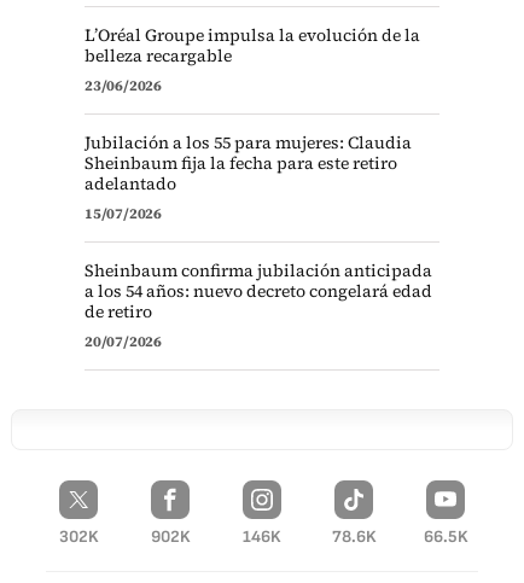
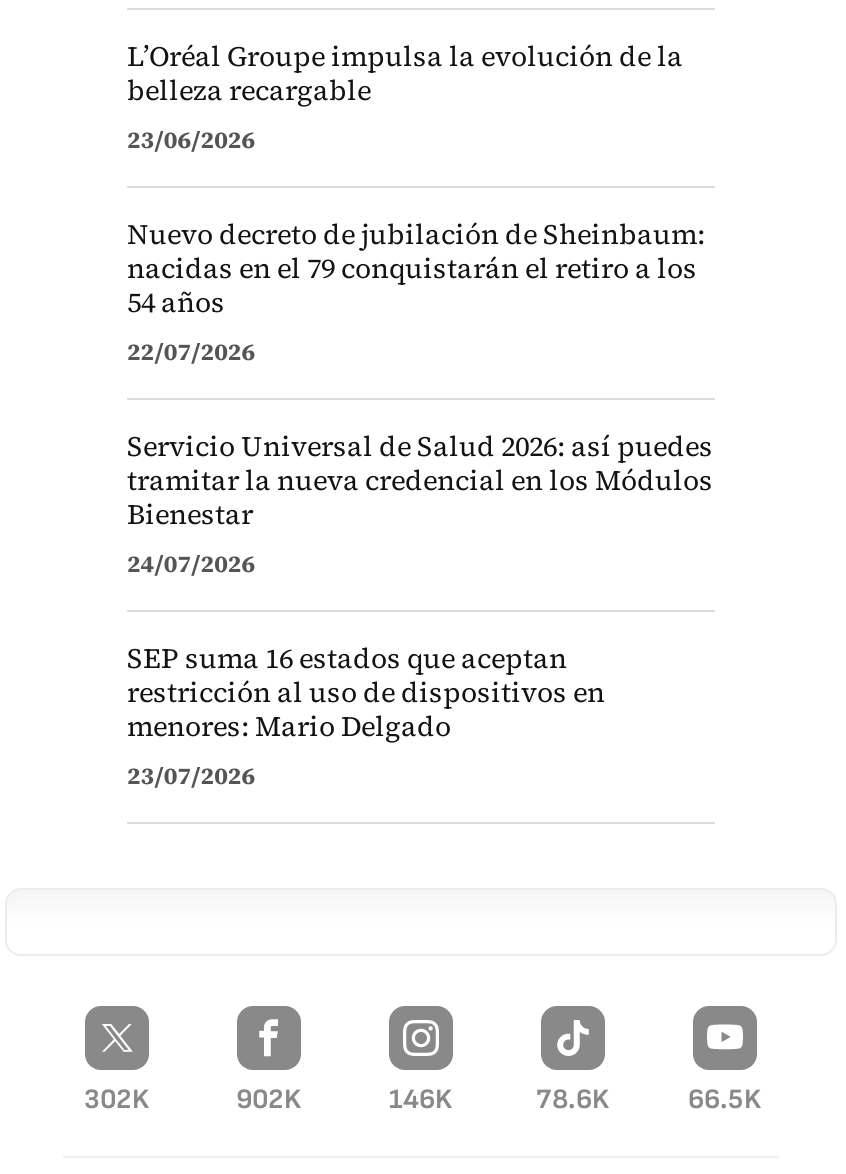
- Jubilación a los 55 para mujeres: Claudia
- Sheinbaum fija la fecha para este retiro
- adelantado
- 15/07/2026
- Sheinbaum confirma jubilación anticipada
- a los 54 años: nuevo decreto congelará edad
- de retiro
- 20/07/2026
+ Nuevo decreto de jubilación de Sheinbaum:
+ nacidas en el 79 conquistarán el retiro a los
+ 54 años
+ 22/07/2026
+ Servicio Universal de Salud 2026: así puedes
+ tramitar la nueva credencial en los Módulos
+ Bienestar
+ 24/07/2026
+ SEP suma 16 estados que aceptan
+ restricción al uso de dispositivos en
+ menores: Mario Delgado
+ 23/07/2026
